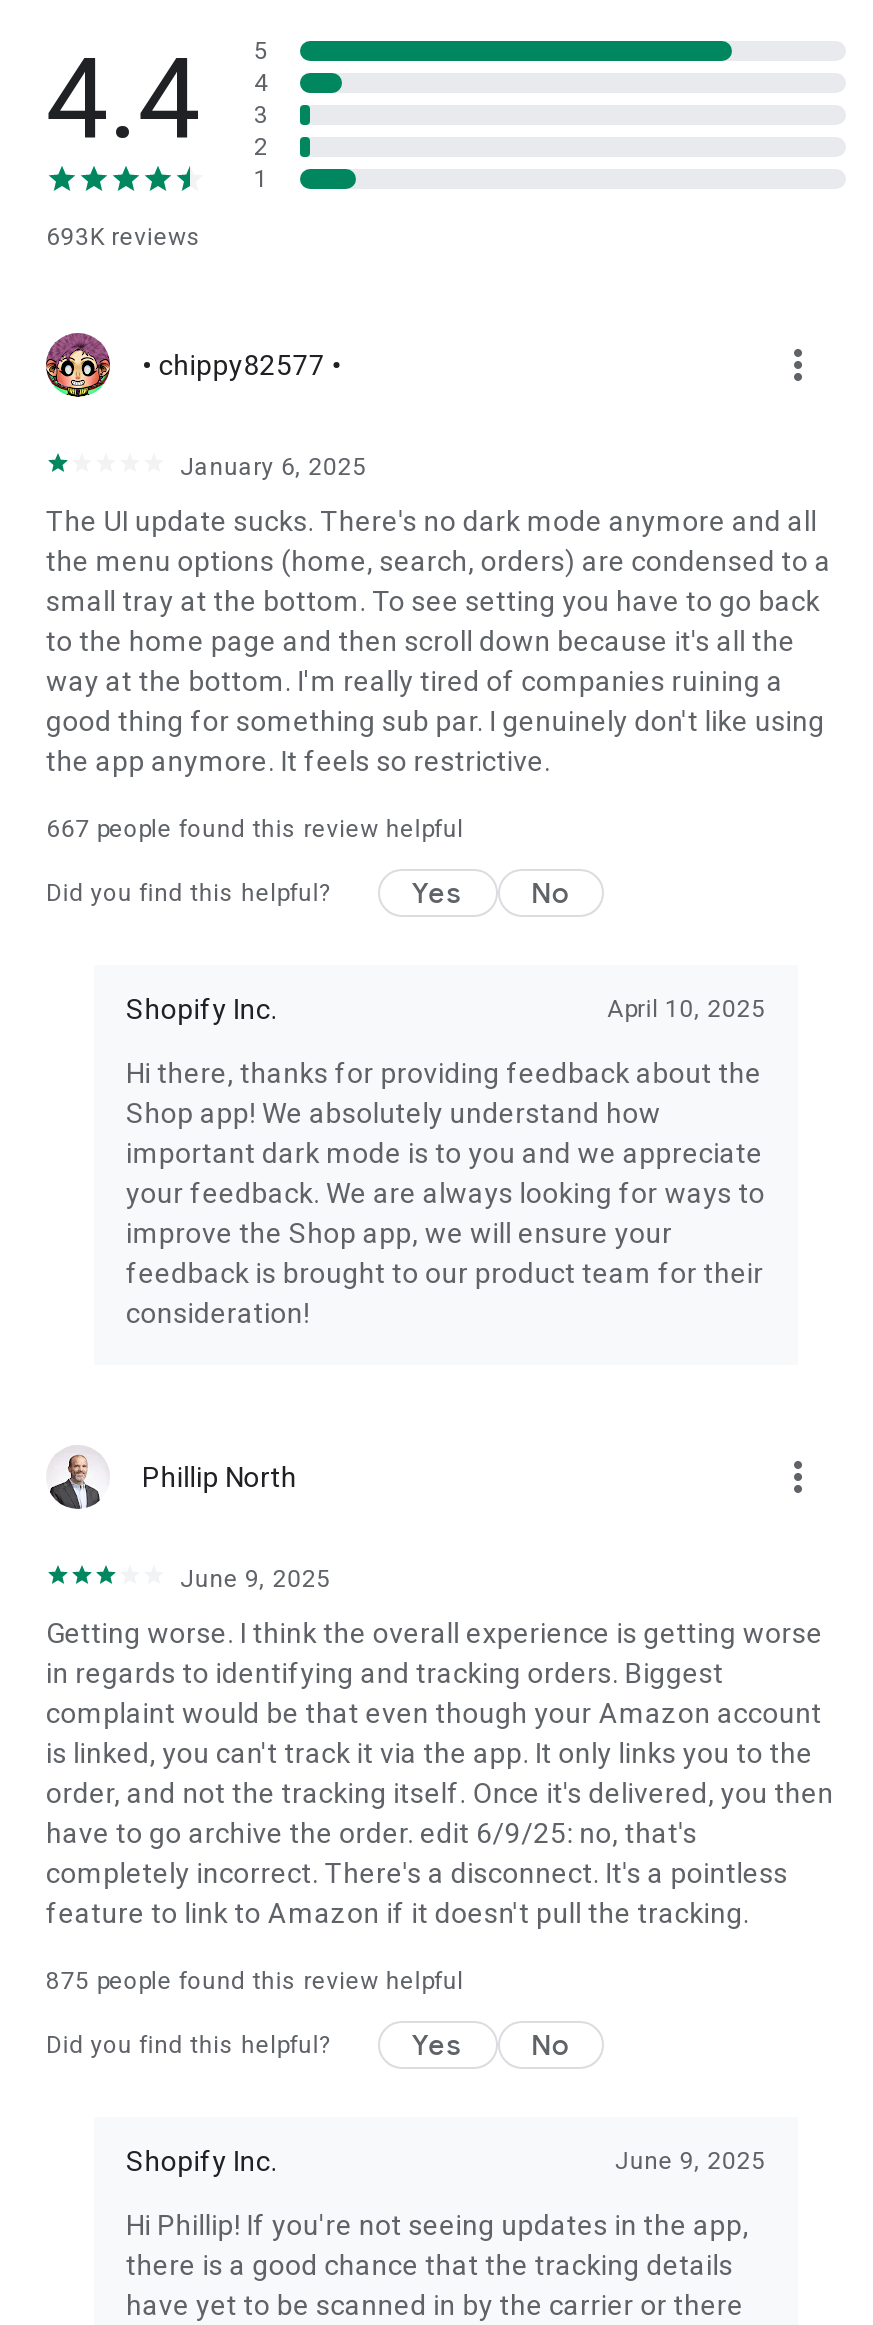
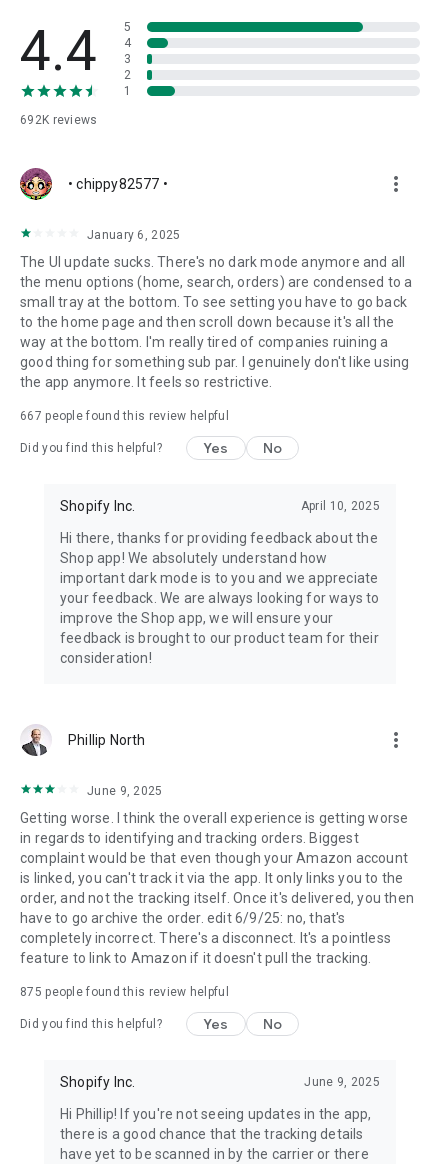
- 693K reviews
+ 692K reviews
